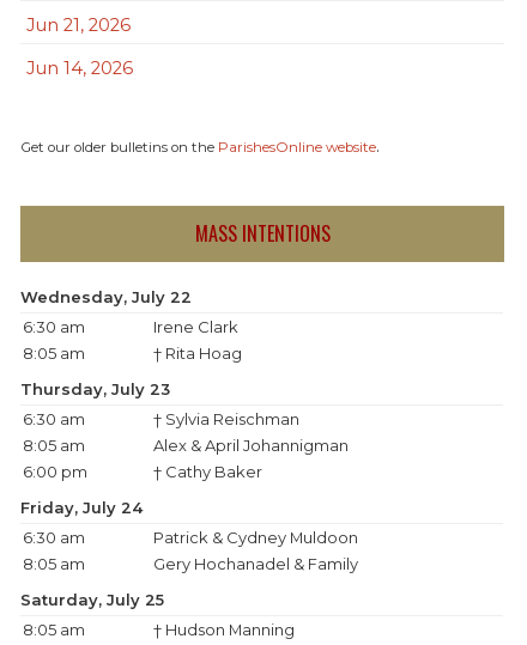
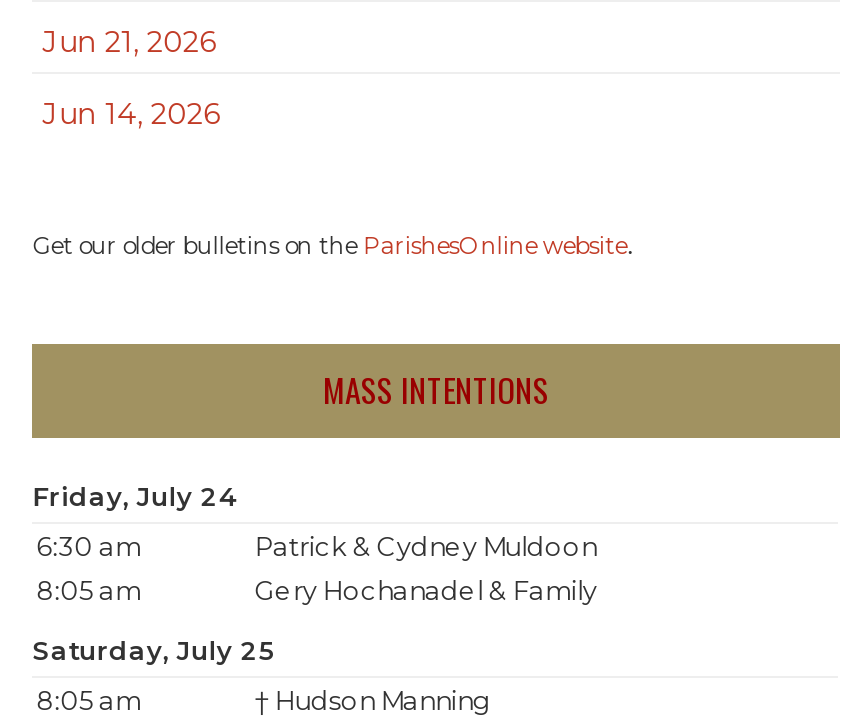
- Wednesday, July 22
- 6:30 am
- Irene Clark
- 8:05 am
- † Rita Hoag
- Thursday, July 23
- 6:30 am
- † Sylvia Reischman
- 8:05 am
- Alex & April Johannigman
- 6:00 pm
- † Cathy Baker
